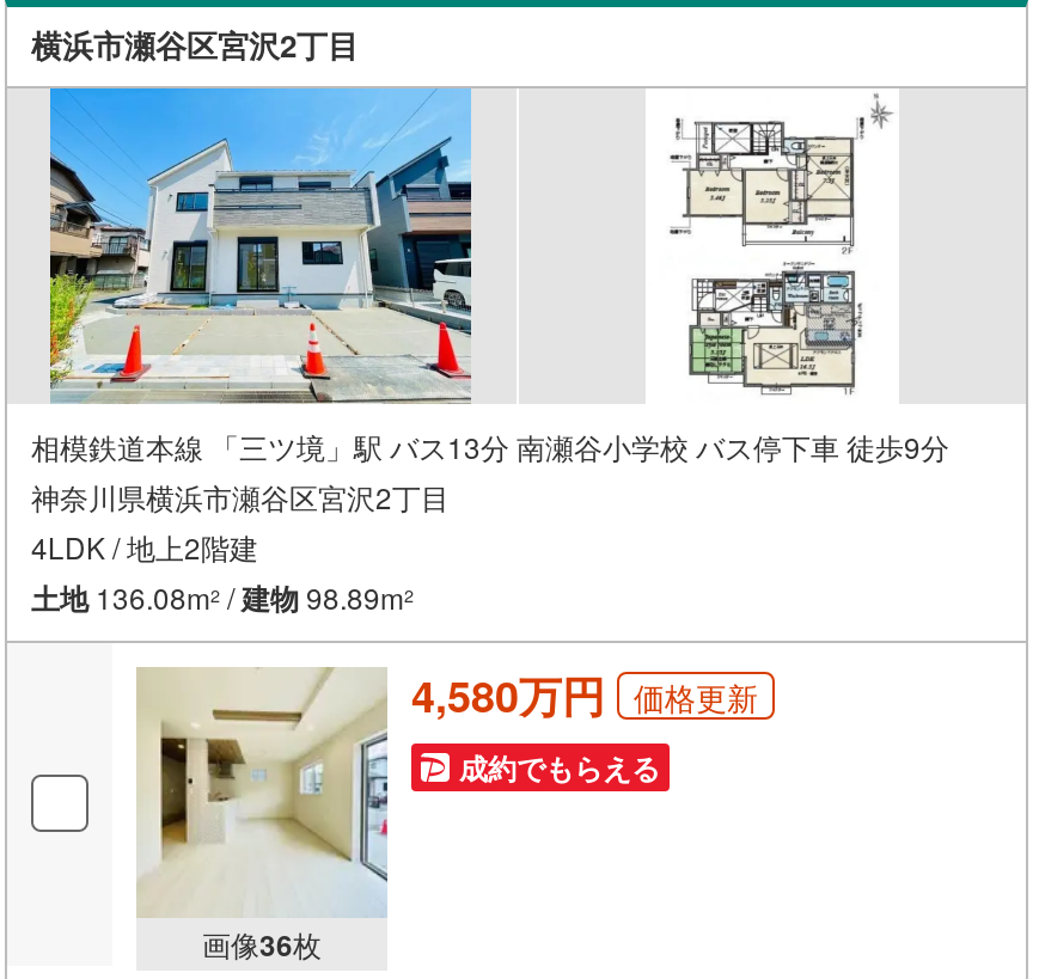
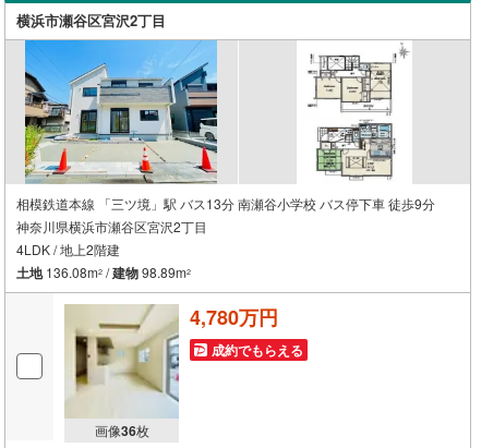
- 4,580万円
- 価格更新
+ 4,780万円
